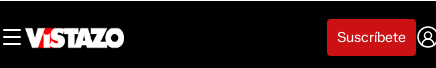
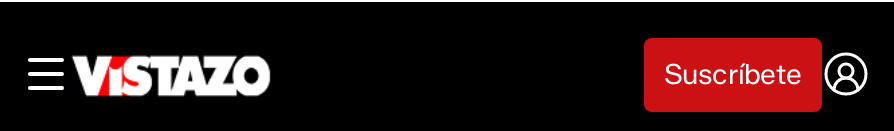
- [image]
+ [image]
